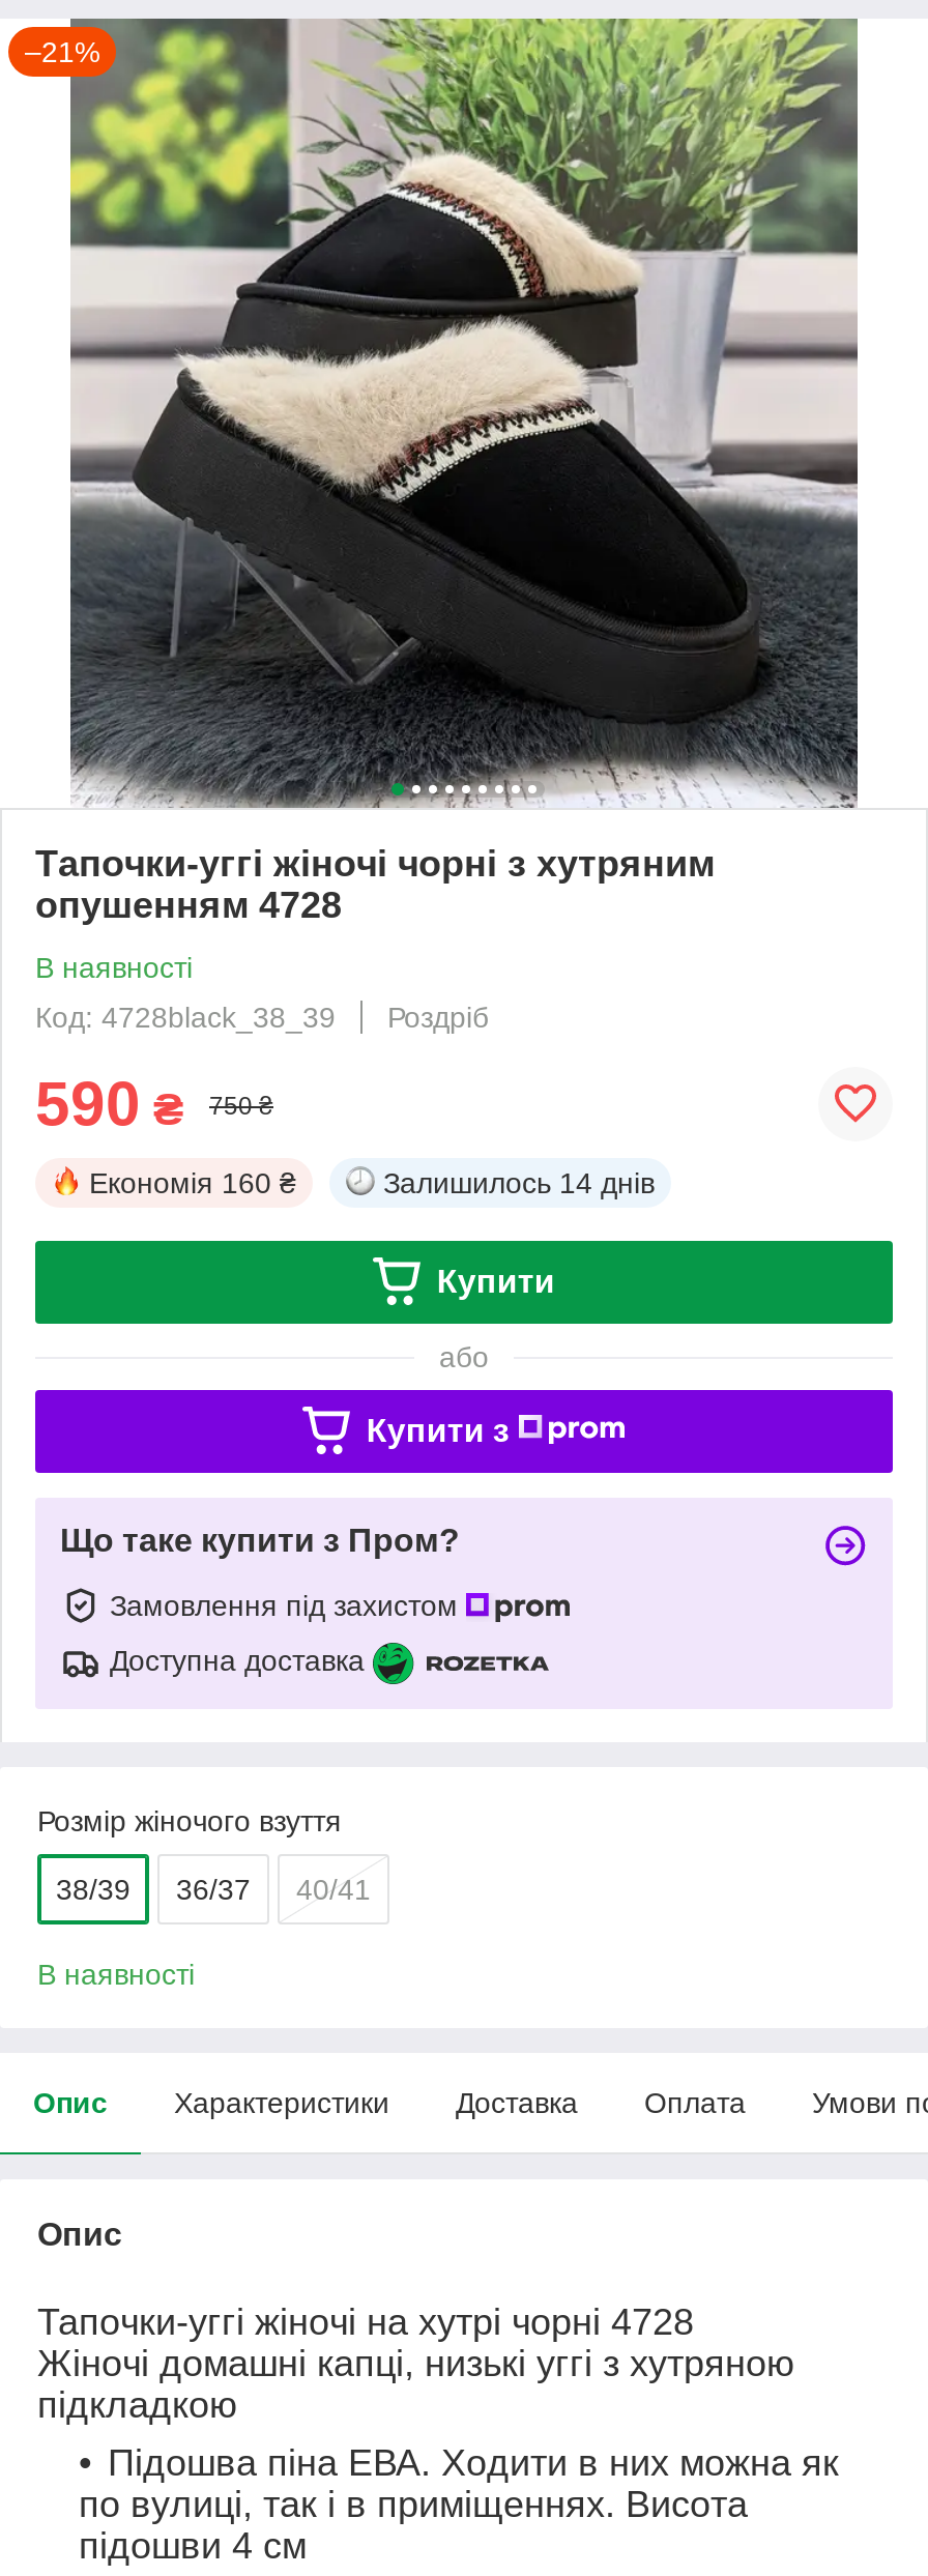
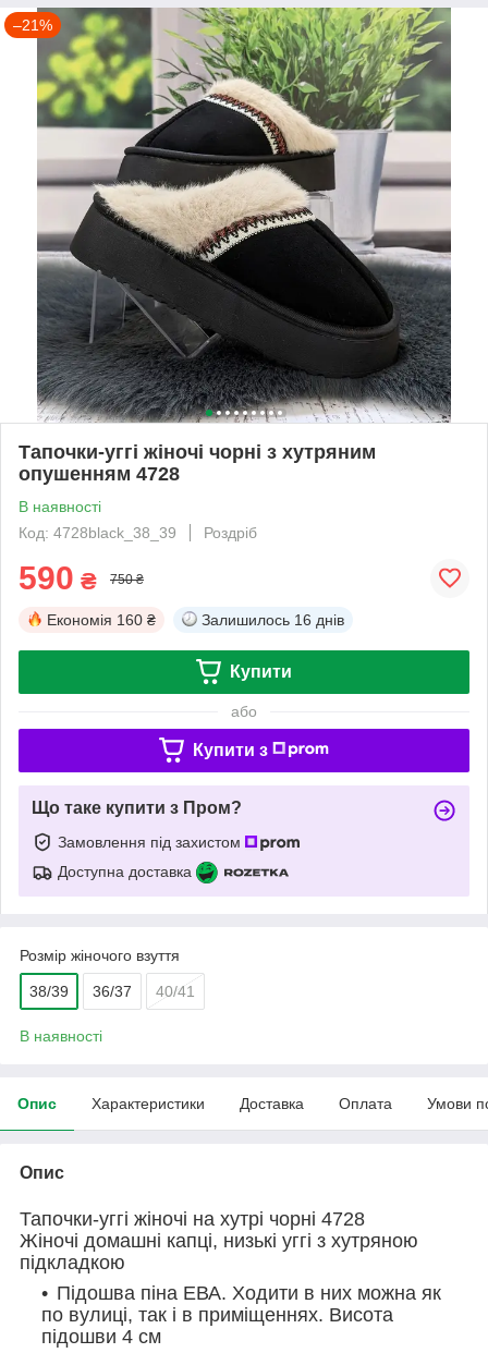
- Залишилось 14 днів
+ Залишилось 16 днів
